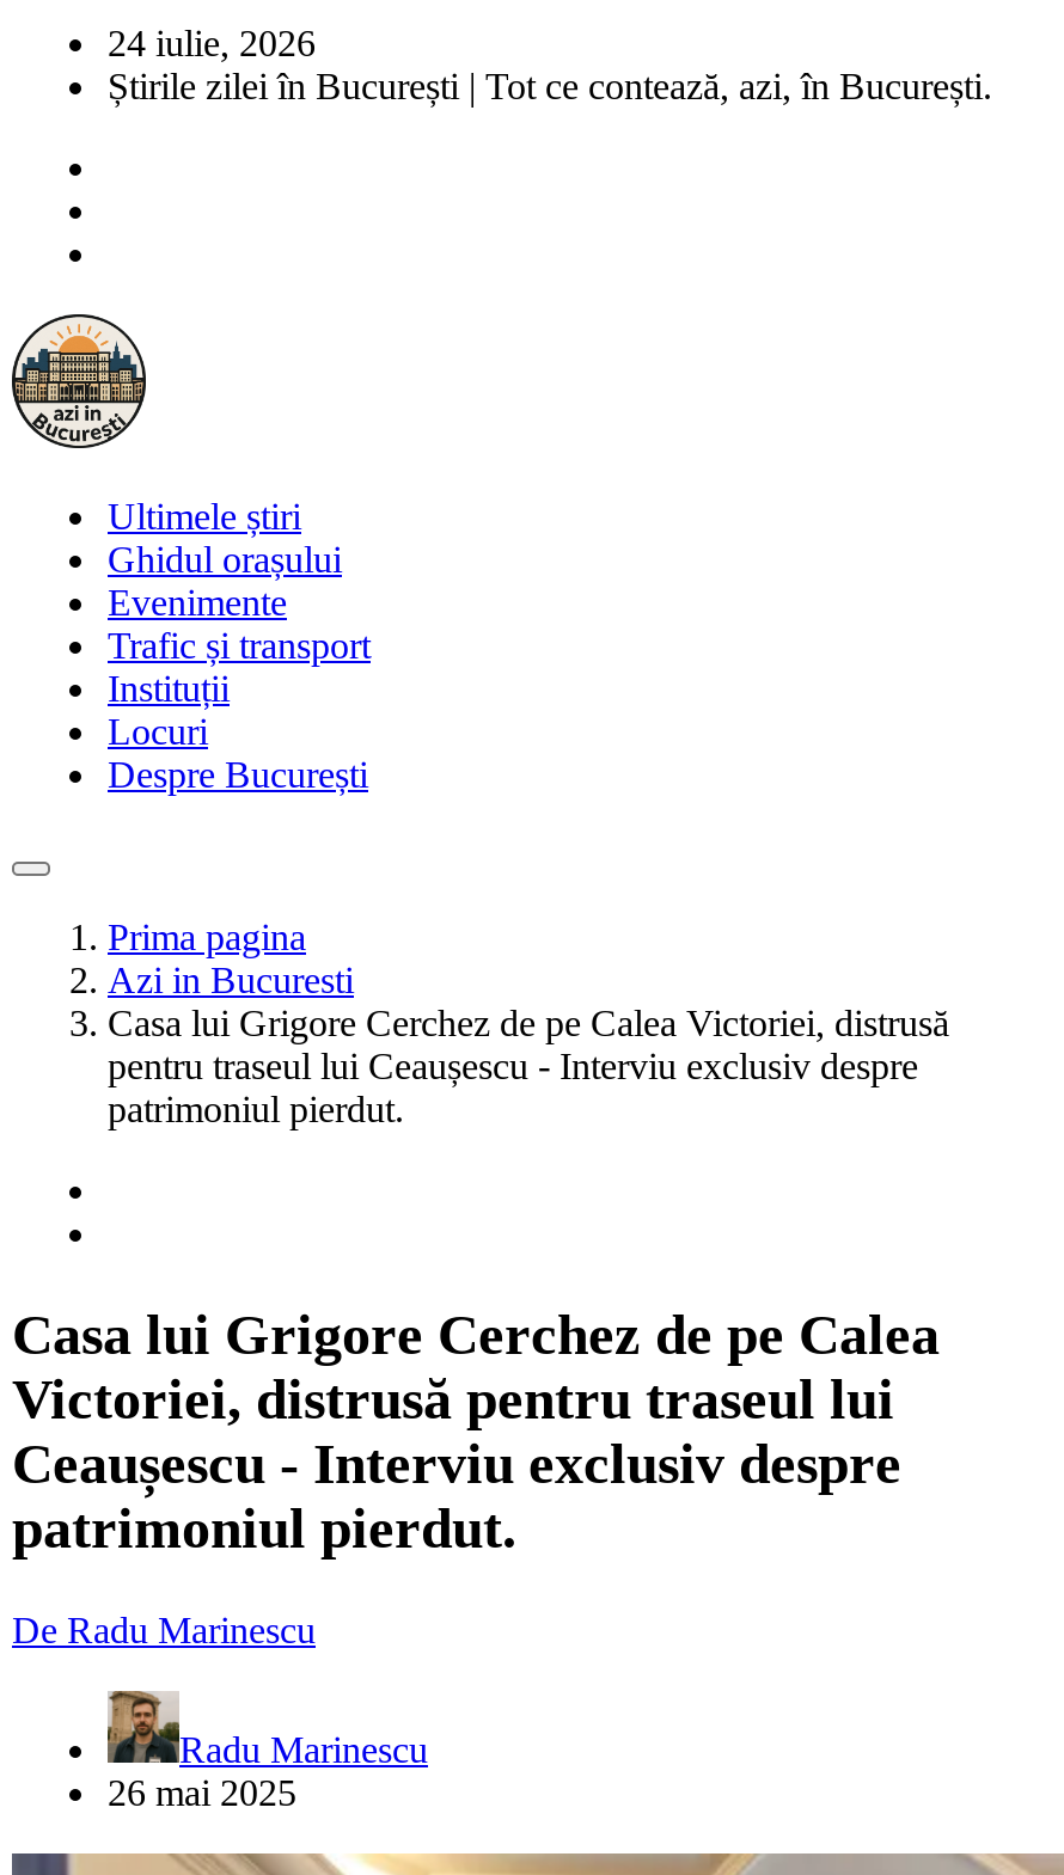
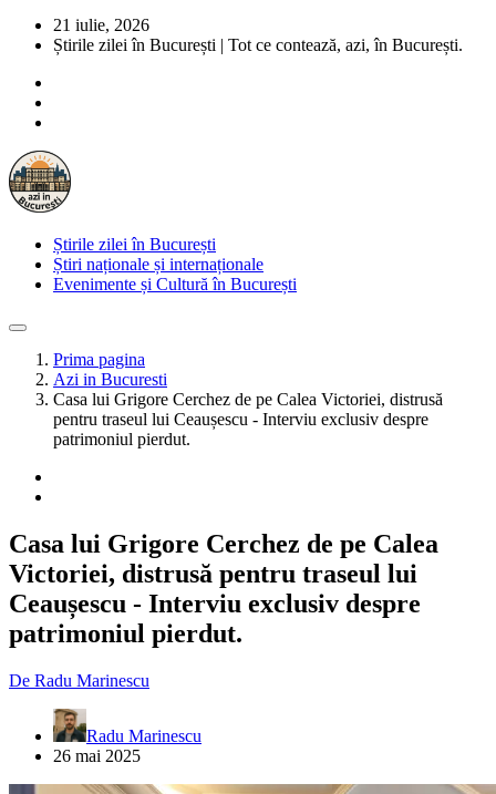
- 24 iulie, 2026
+ 21 iulie, 2026

- Ultimele știri
- Ghidul orașului
- Evenimente
- Trafic și transport
- Instituții
- Locuri
- Despre București
+ Știrile zilei în București
+ Știri naționale și internaționale
+ Evenimente și Cultură în București
